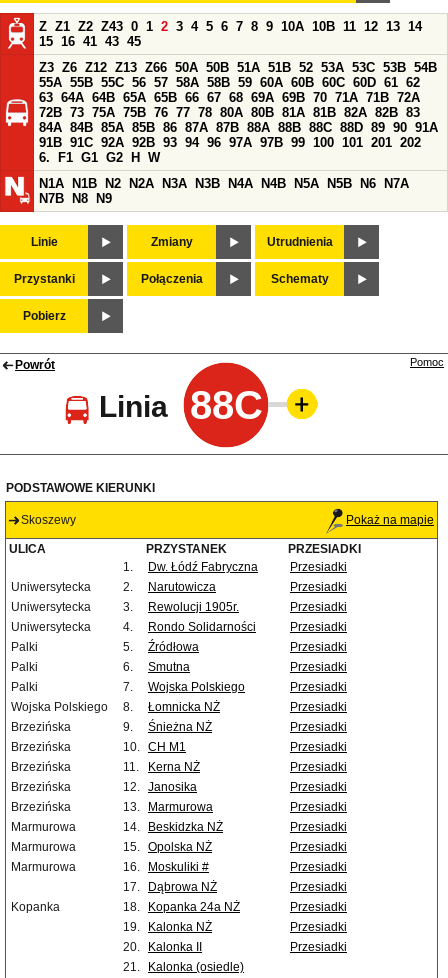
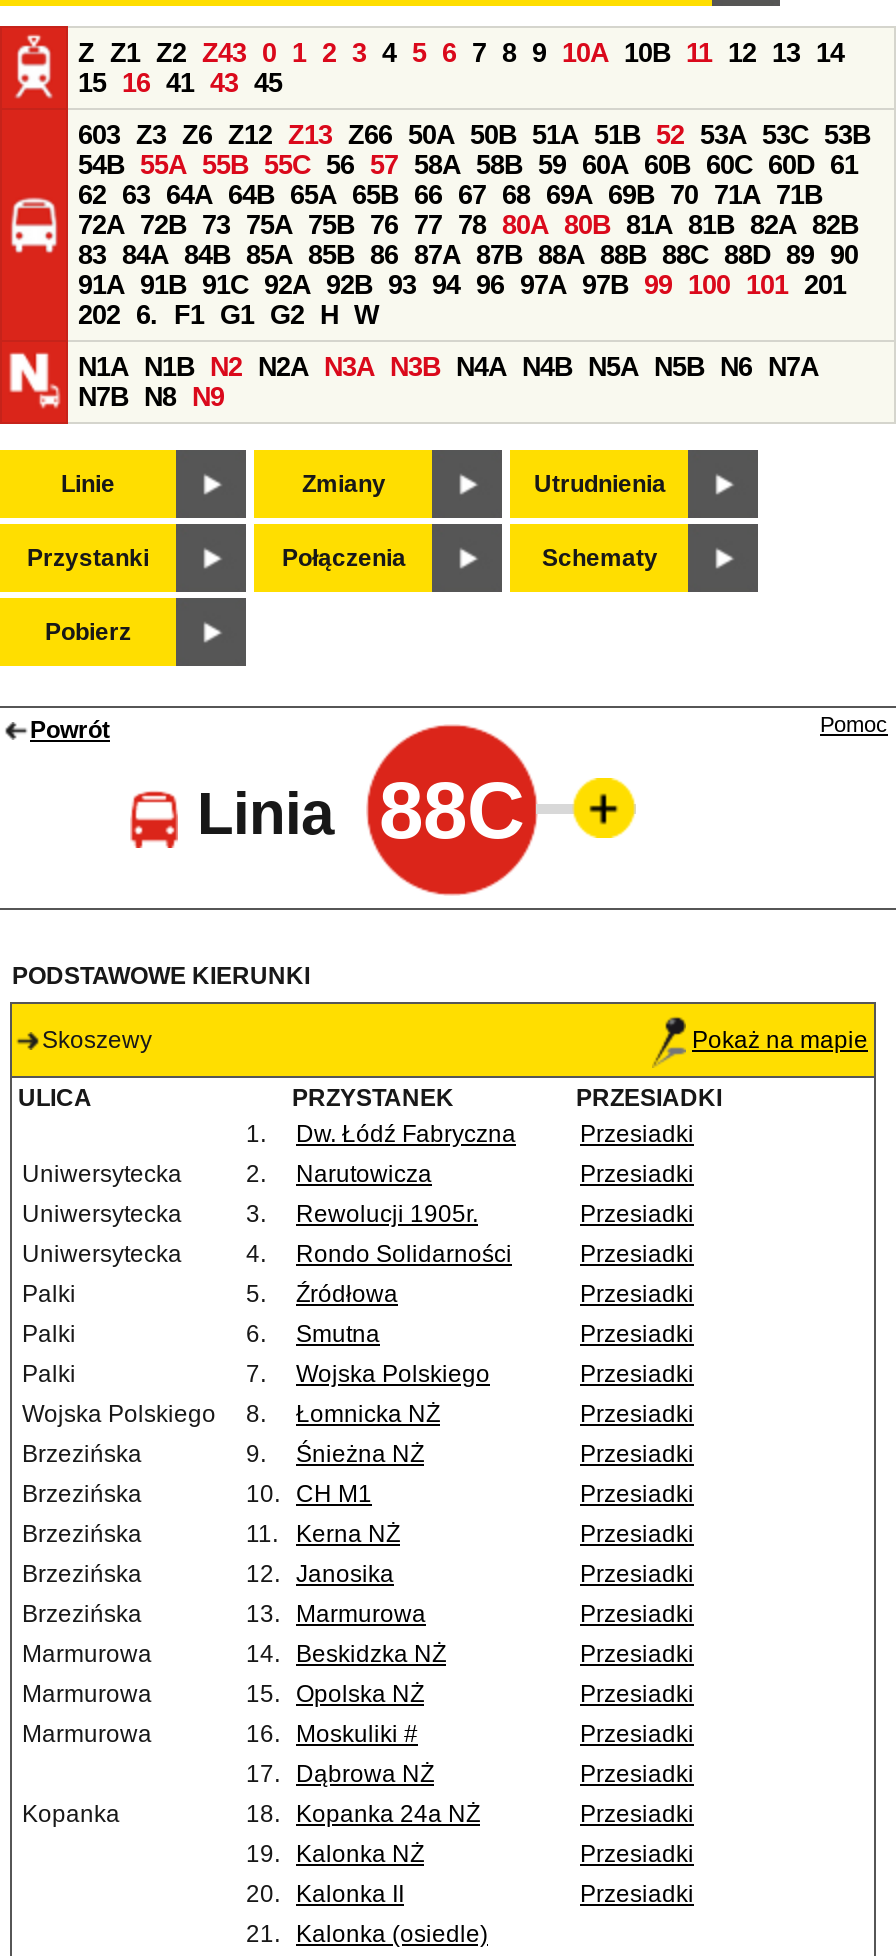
- Z3 Z6 Z12 Z13 Z66 50A 50B 51A 51B 52 53A 53C 53B 54B
- 55A 55B 55C 56 57 58A 58B 59 60A 60B 60C 60D 61 62
- 63 64A 64B 65A 65B 66 67 68 69A 69B 70 71A 71B 72A
- 72B 73 75A 75B 76 77 78 80A 80B 81A 81B 82A 82B 83
- 84A 84B 85A 85B 86 87A 87B 88A 88B 88C 88D 89 90 91A
- 91B 91C 92A 92B 93 94 96 97A 97B 99 100 101 201 202
- 6. F1 G1 G2 H W
+ 603 Z3 Z6 Z12 Z13 Z66 50A 50B 51A 51B 52 53A 53C 53B
+ 54B 55A 55B 55C 56 57 58A 58B 59 60A 60B 60C 60D 61
+ 62 63 64A 64B 65A 65B 66 67 68 69A 69B 70 71A 71B
+ 72A 72B 73 75A 75B 76 77 78 80A 80B 81A 81B 82A 82B
+ 83 84A 84B 85A 85B 86 87A 87B 88A 88B 88C 88D 89 90
+ 91A 91B 91C 92A 92B 93 94 96 97A 97B 99 100 101 201
+ 202 6. F1 G1 G2 H W
